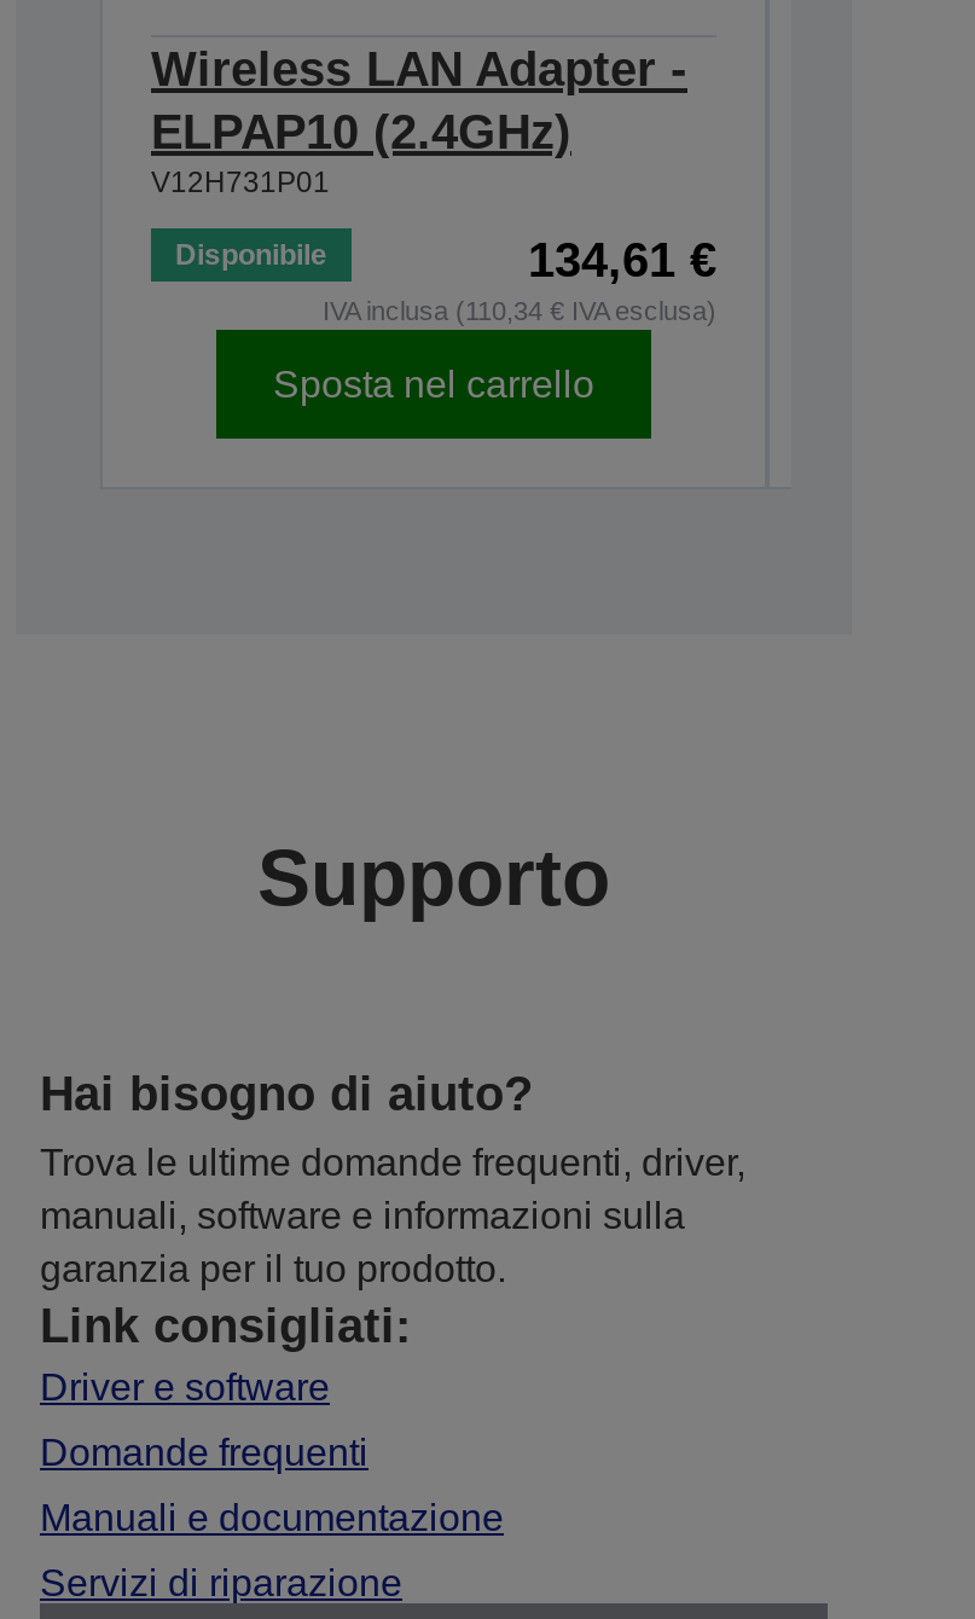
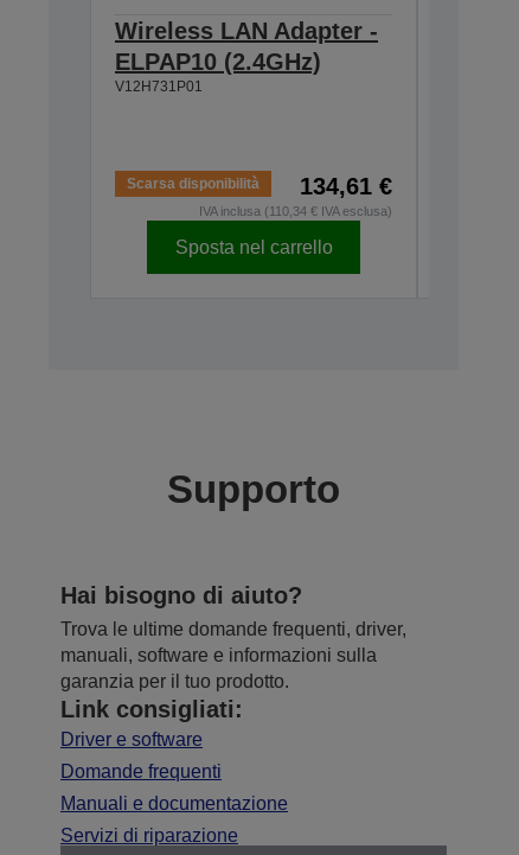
- Disponibile
+ Scarsa disponibilità
